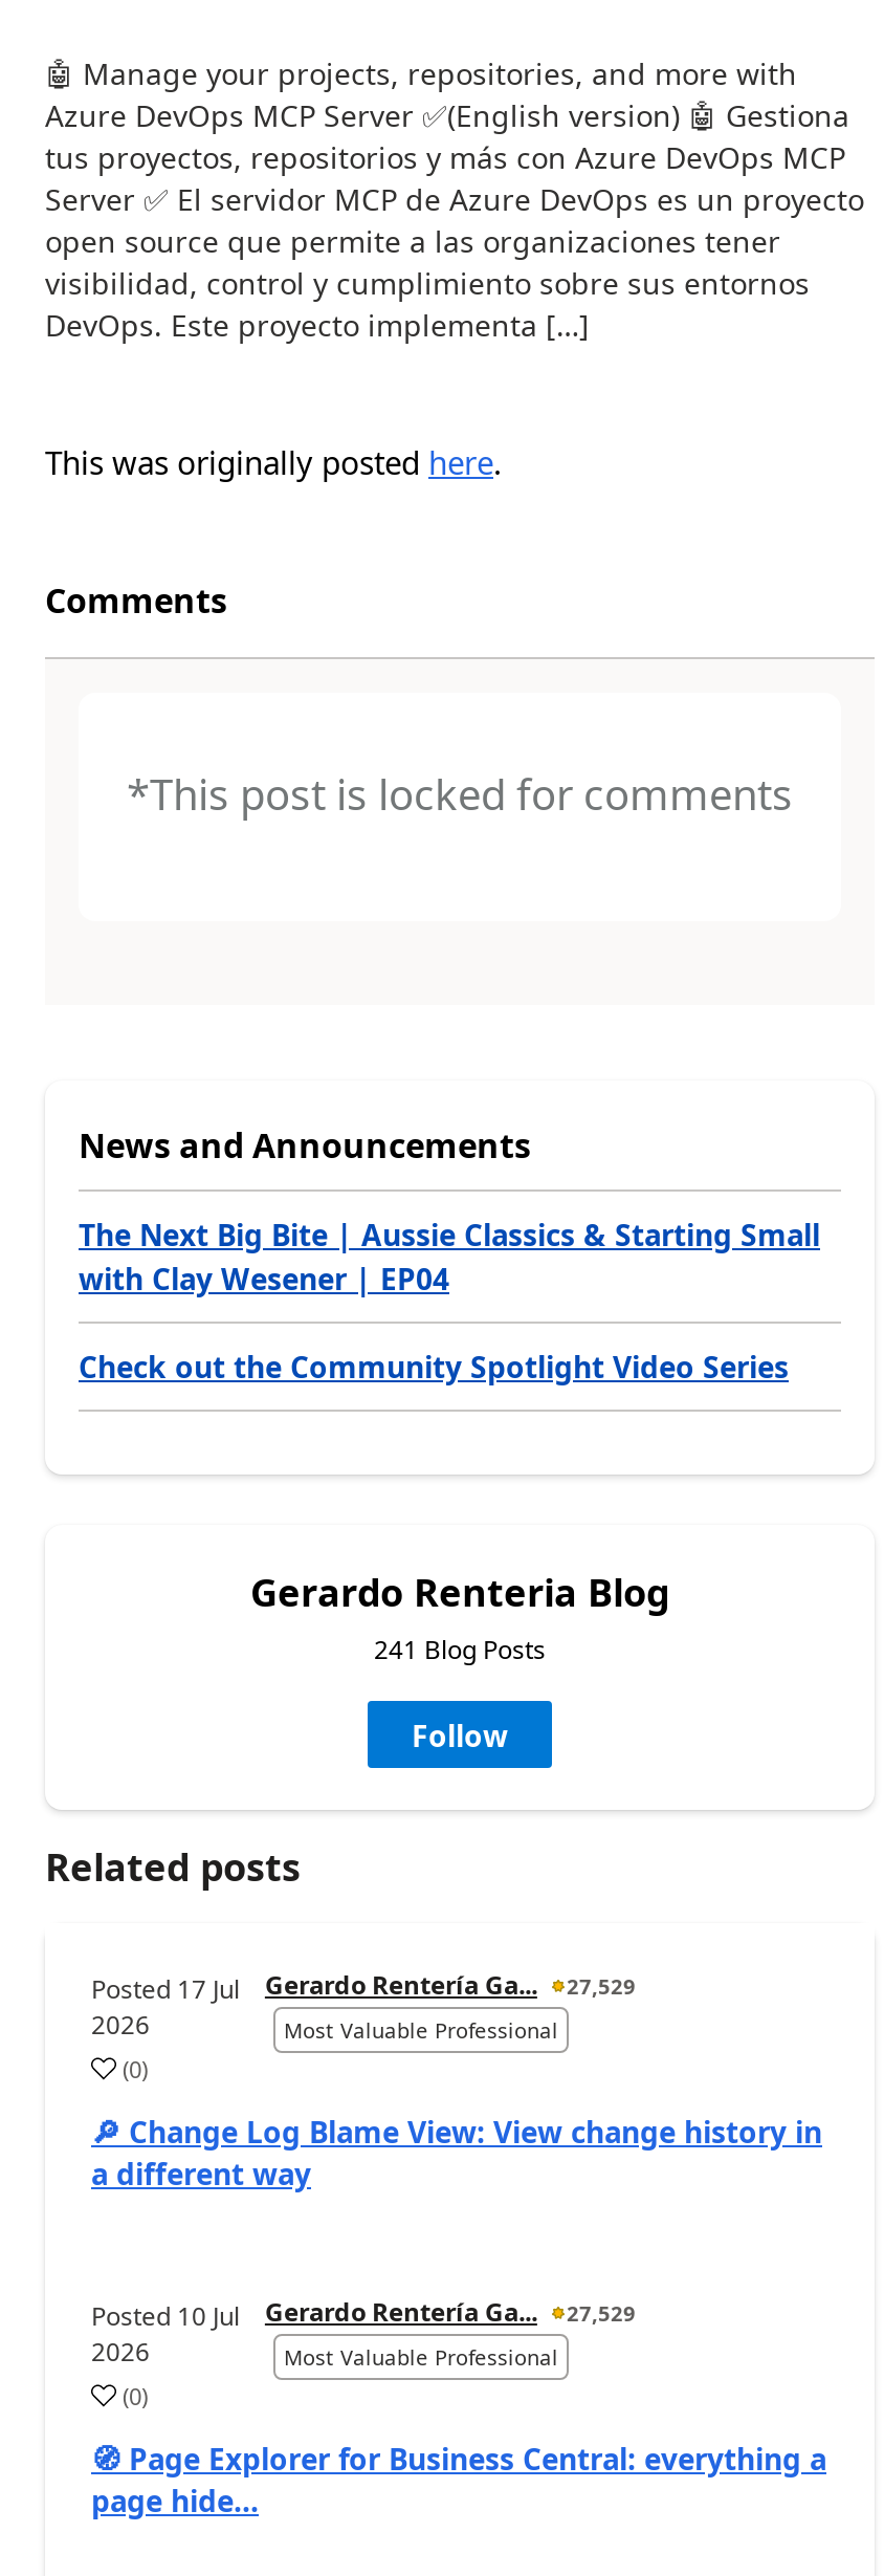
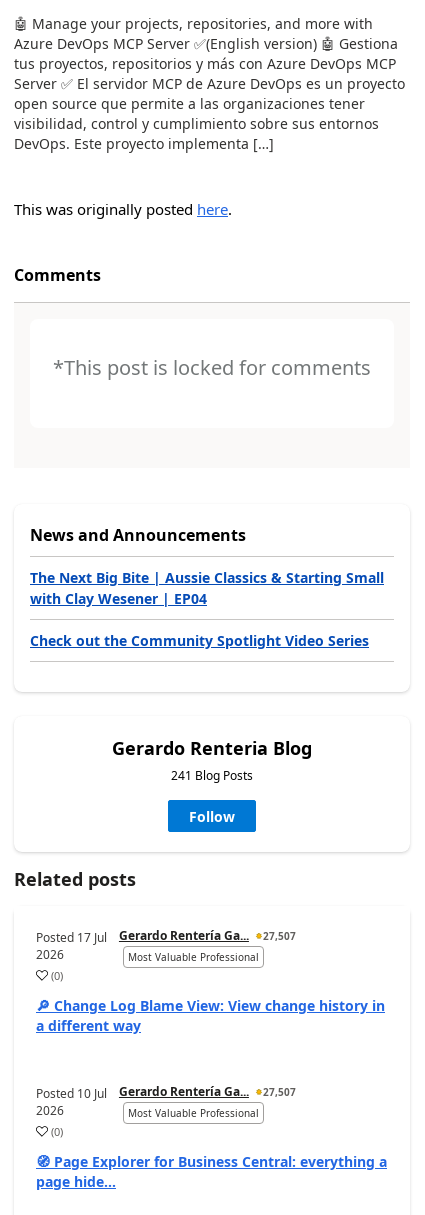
- Posted 17 Jul Gerardo Rentería Ga... 27,529
+ Posted 17 Jul Gerardo Rentería Ga... 27,507

- Posted 10 Jul Gerardo Rentería Ga... 27,529
+ Posted 10 Jul Gerardo Rentería Ga... 27,507
